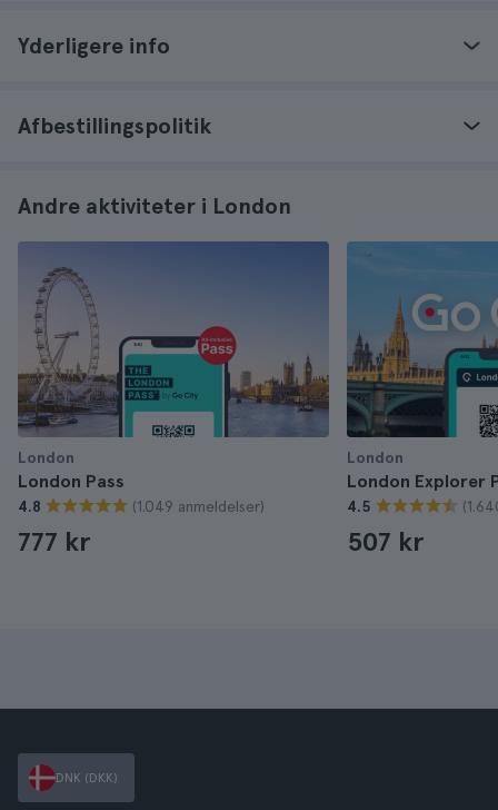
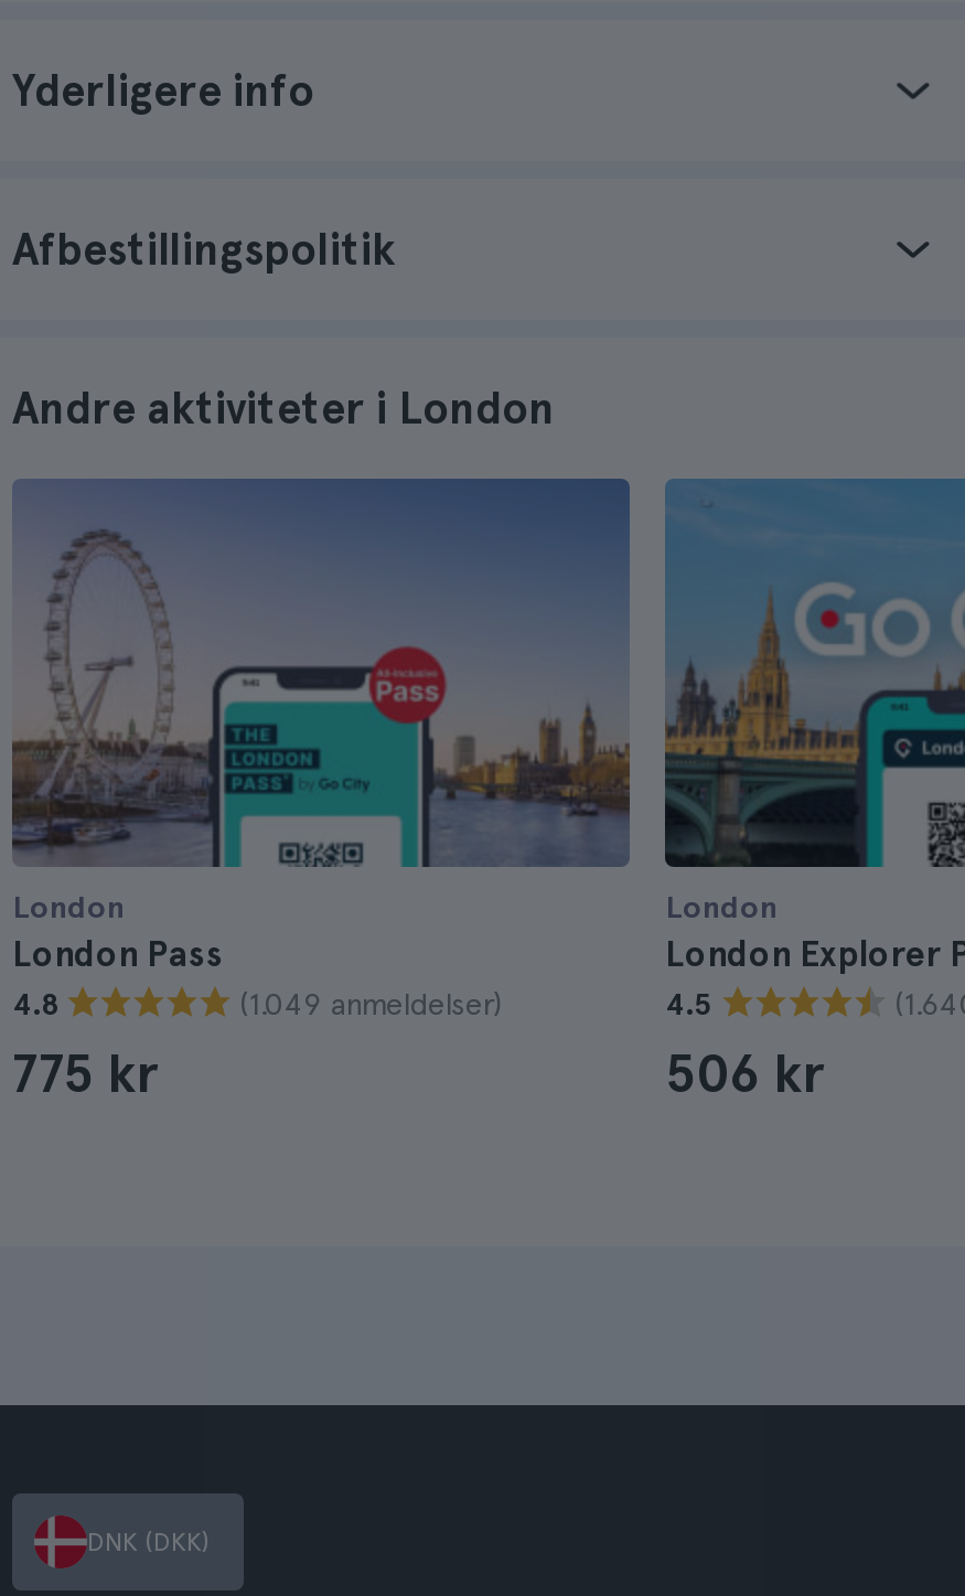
- 777 kr
+ 775 kr

- 507 kr
+ 506 kr
